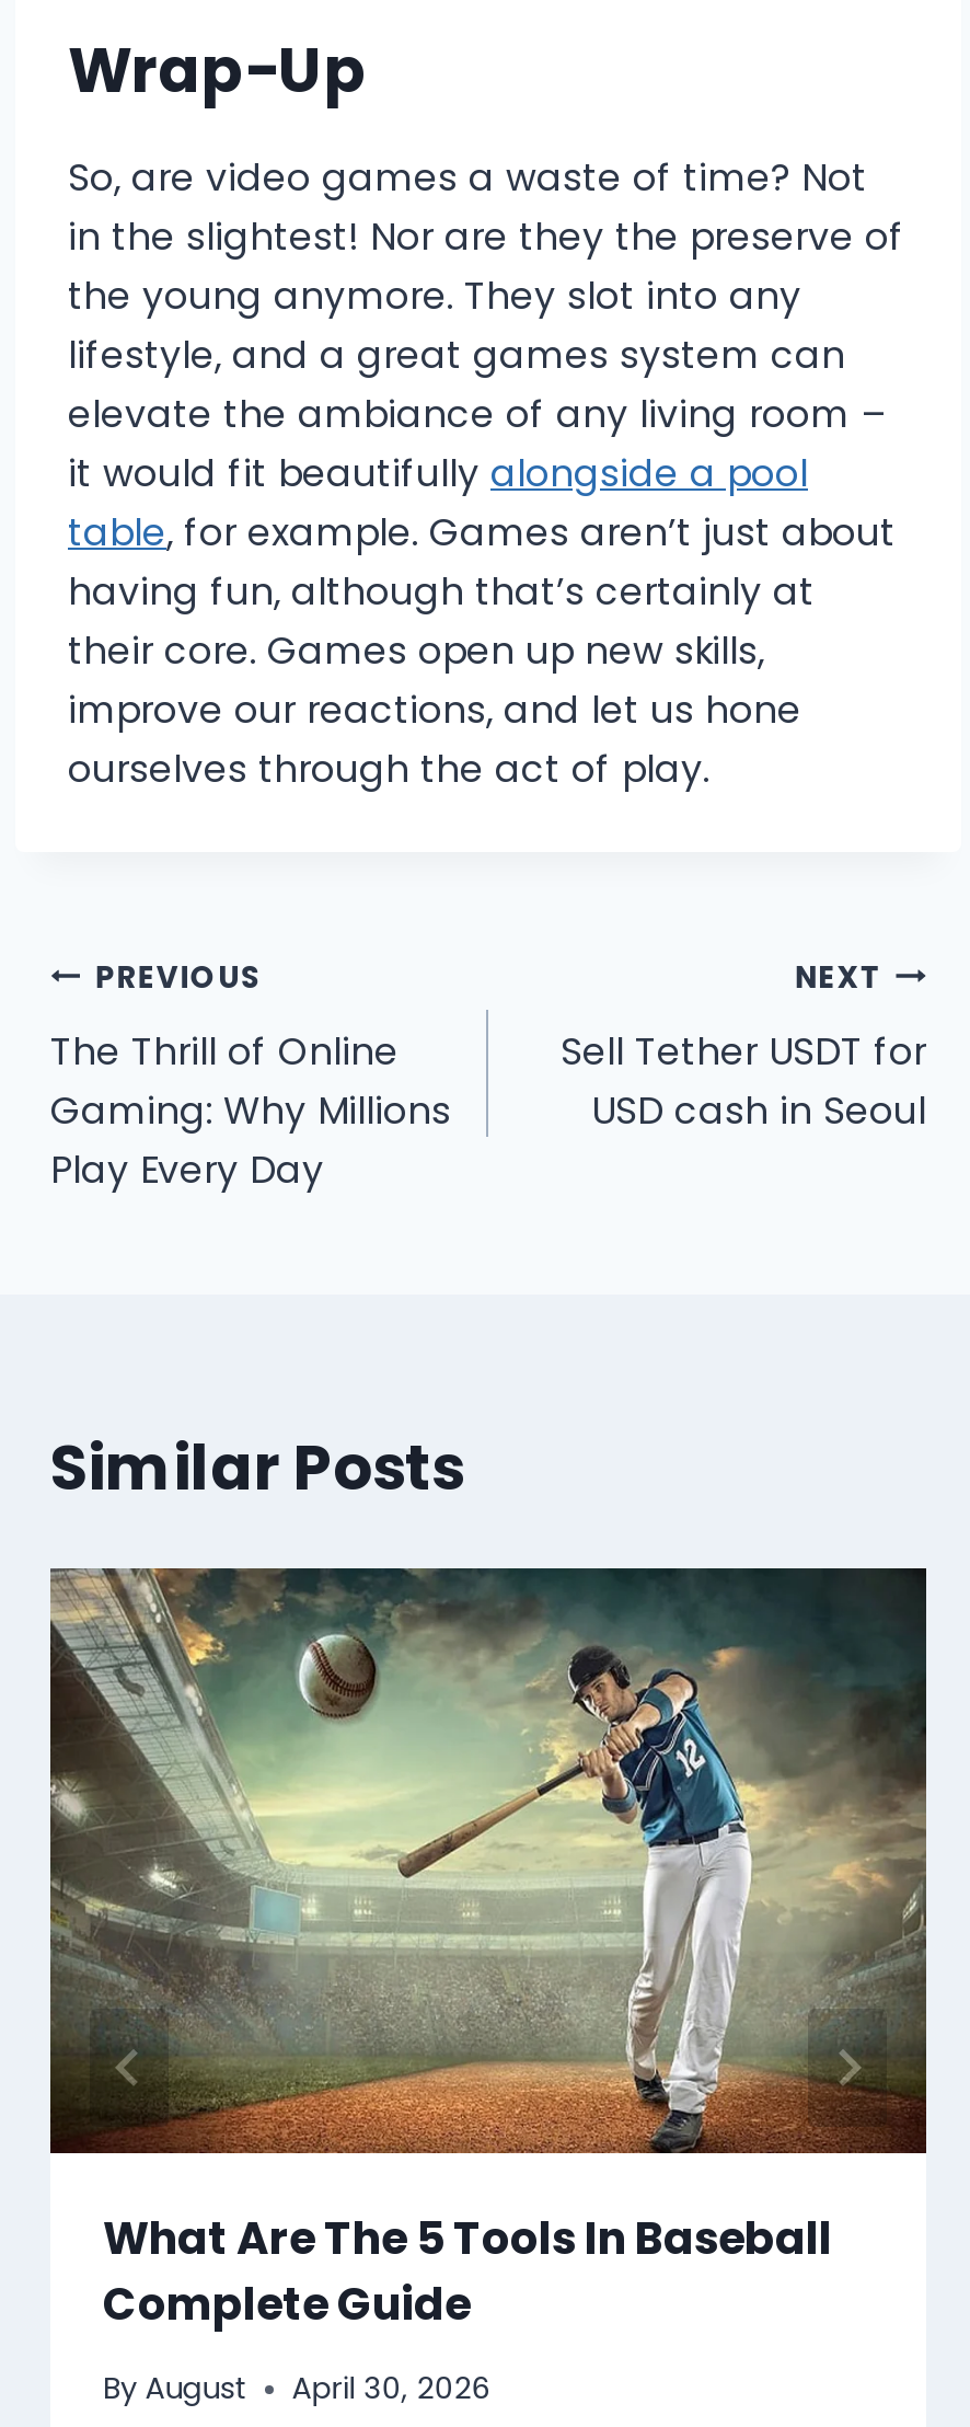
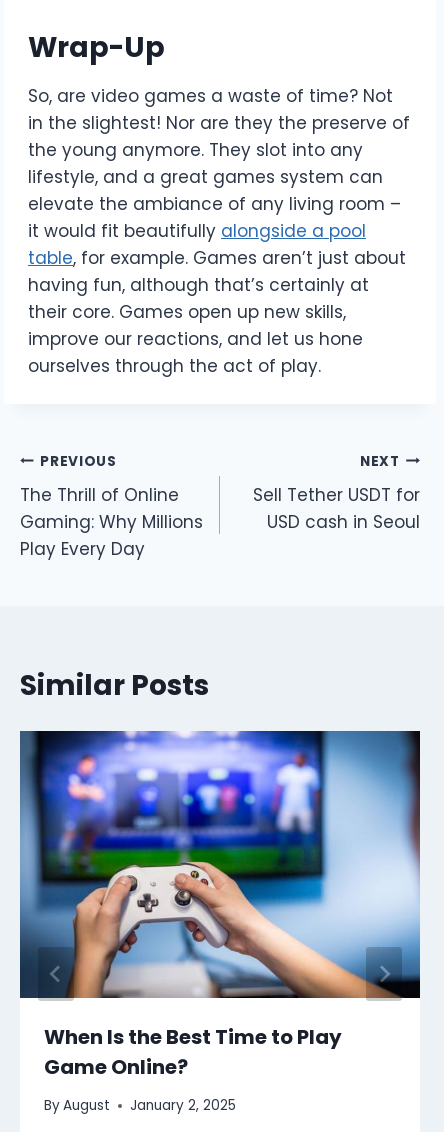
- [image]
- What Are The 5 Tools In Baseball
- Complete Guide
+ [image]
+ When Is the Best Time to Play
+ Game Online?

- By August April 30, 2026
+ By August January 2, 2025
